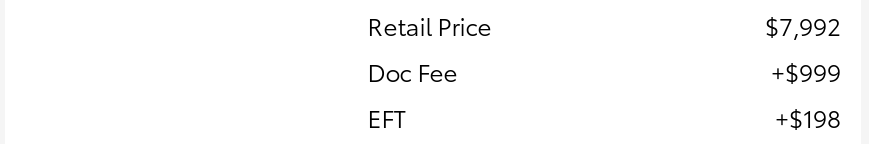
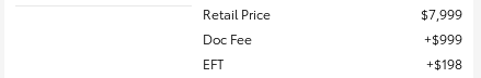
- $7,992
+ $7,999
